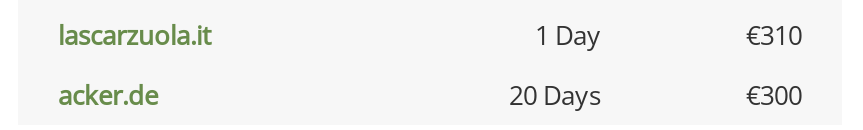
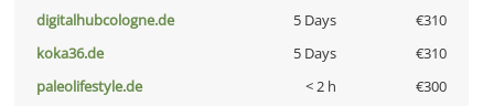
- lascarzuola.it
- 1 Day
+ digitalhubcologne.de
+ 5 Days

- acker.de
- 20 Days
+ koka36.de
+ 5 Days
+ €310
+ paleolifestyle.de
+ < 2 h
